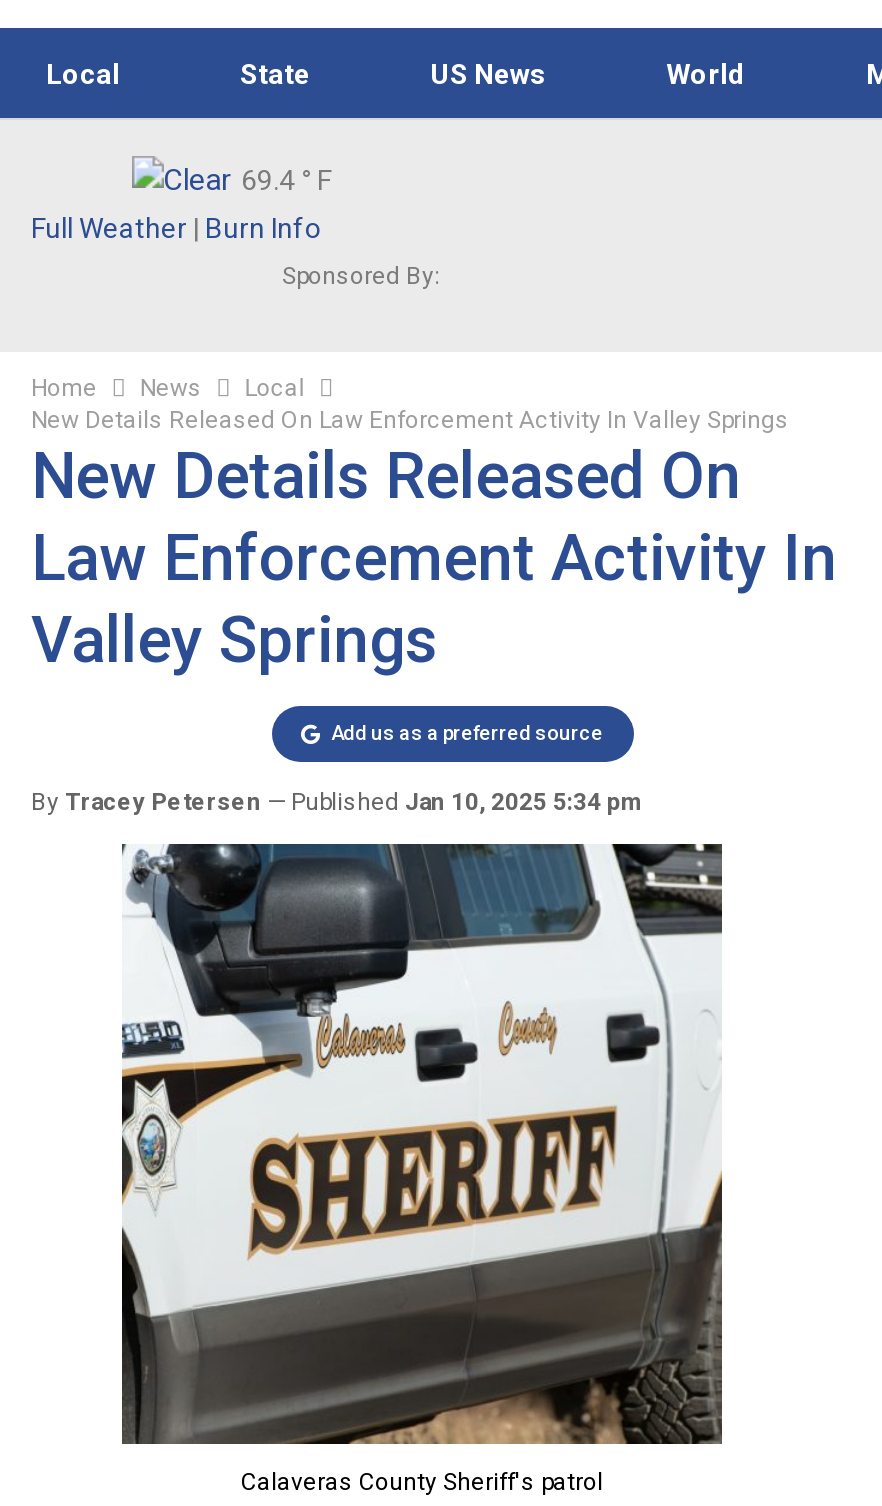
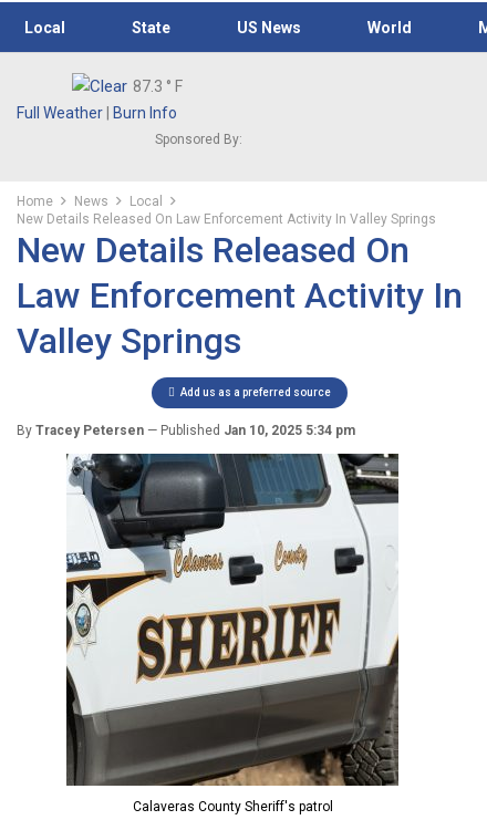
- 69.4 ° F
+ 87.3 ° F
